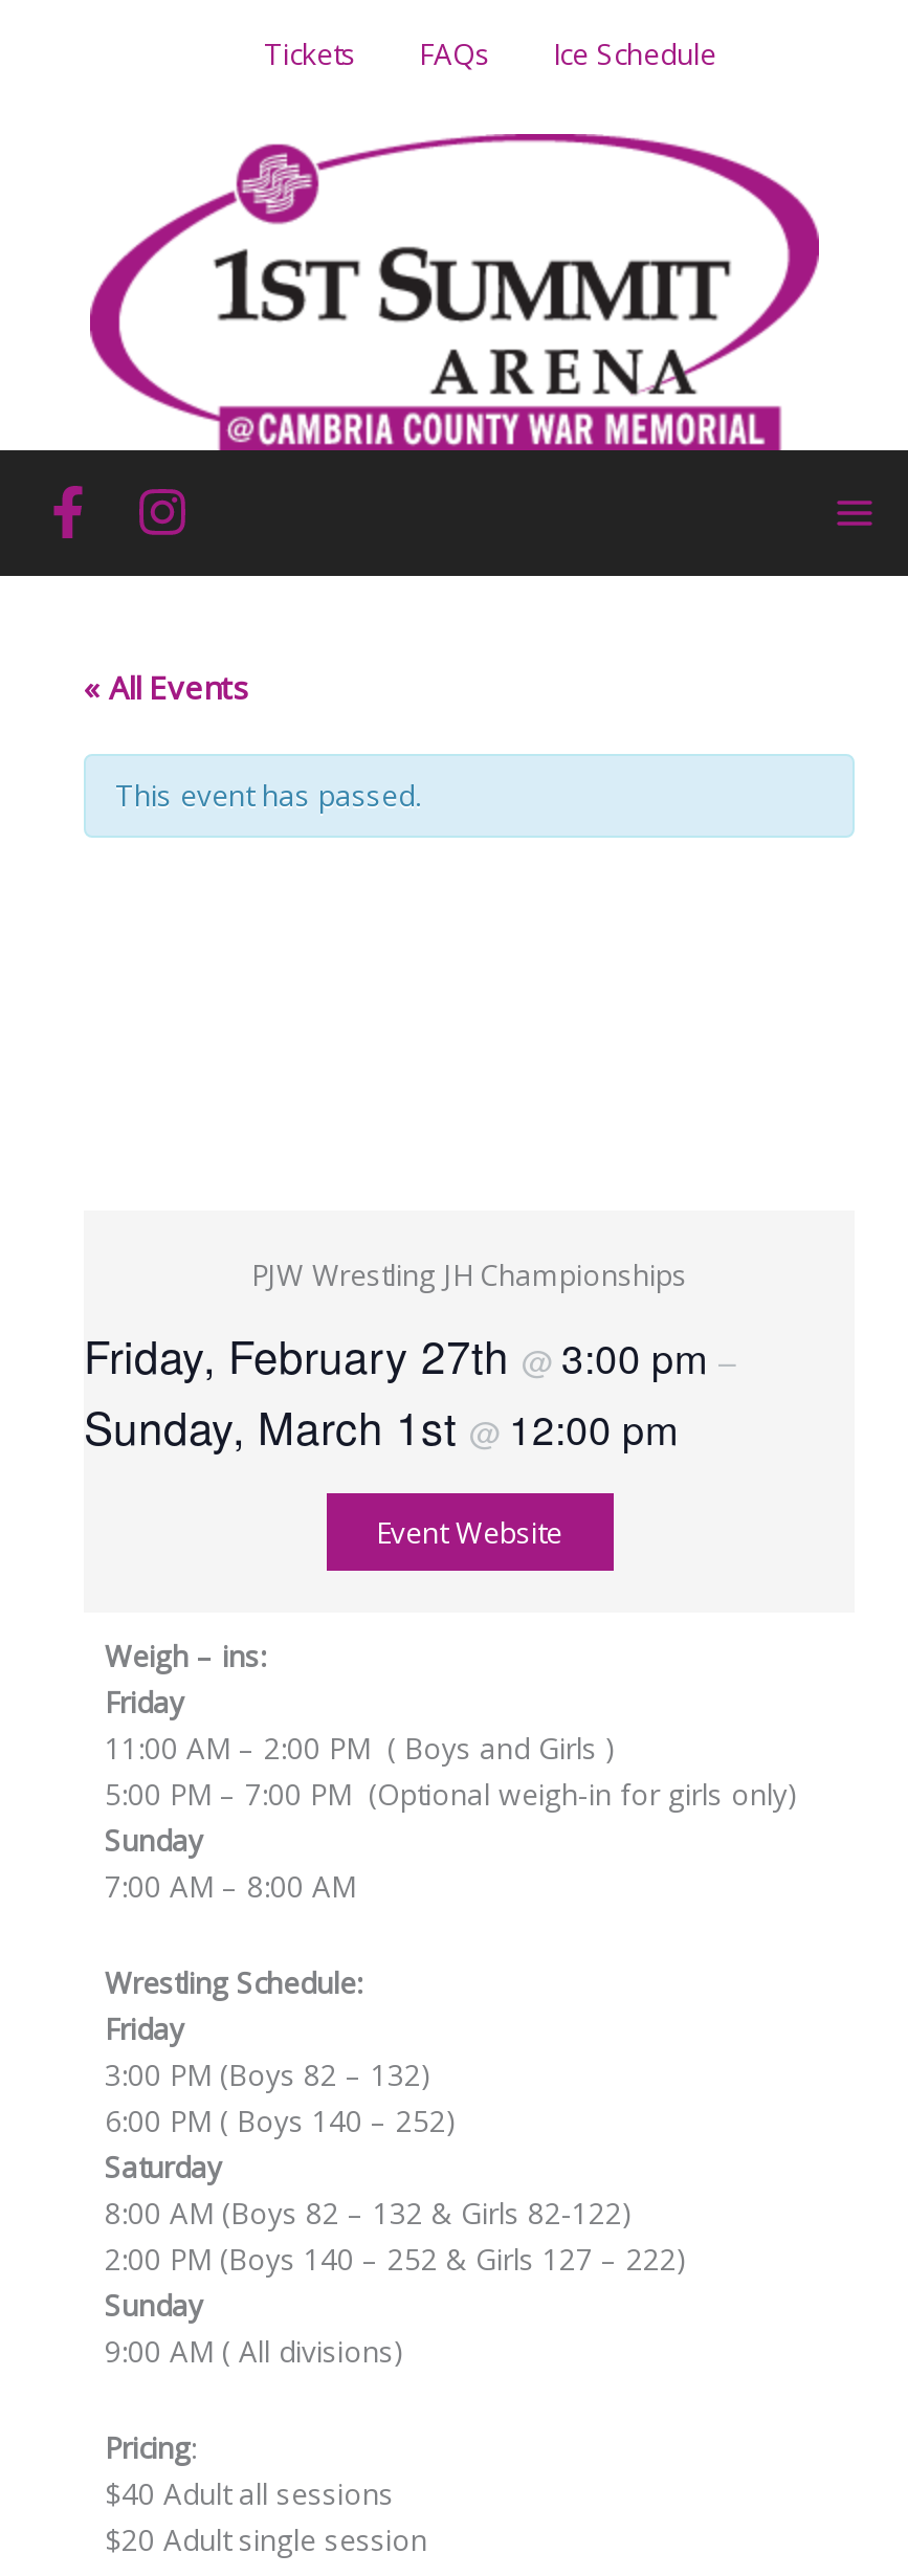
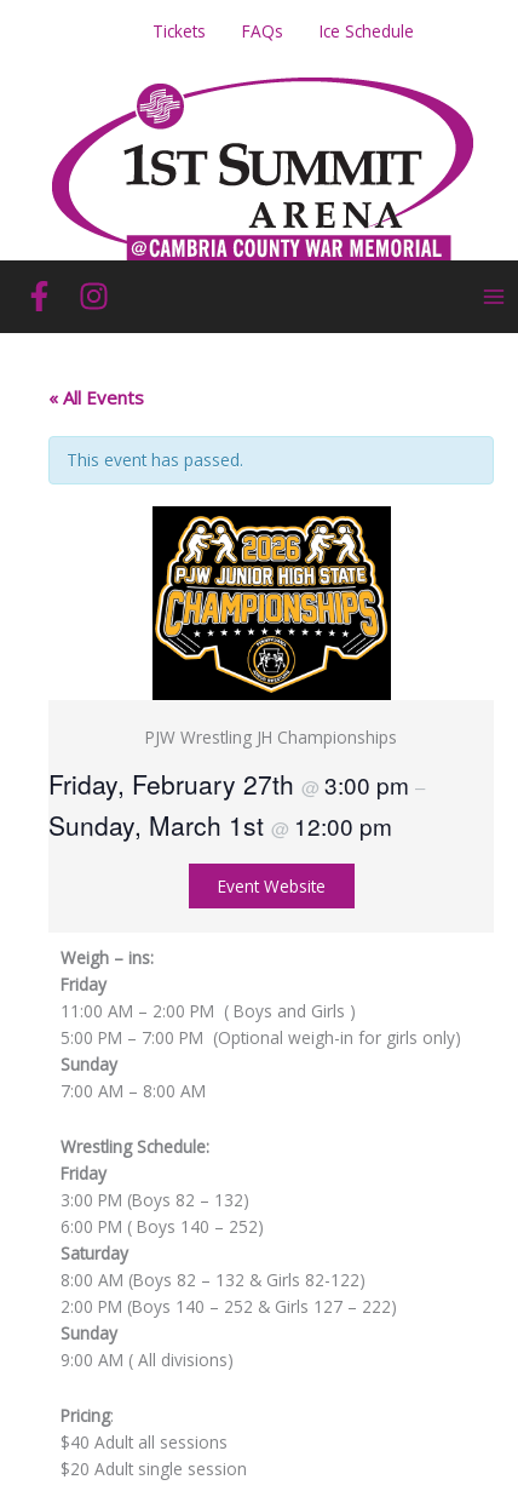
+ [image]
